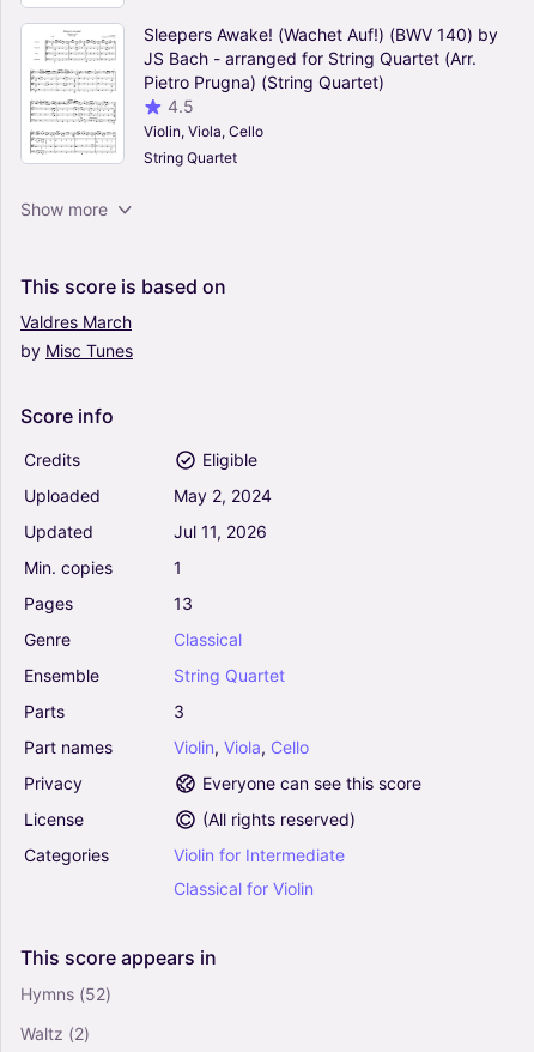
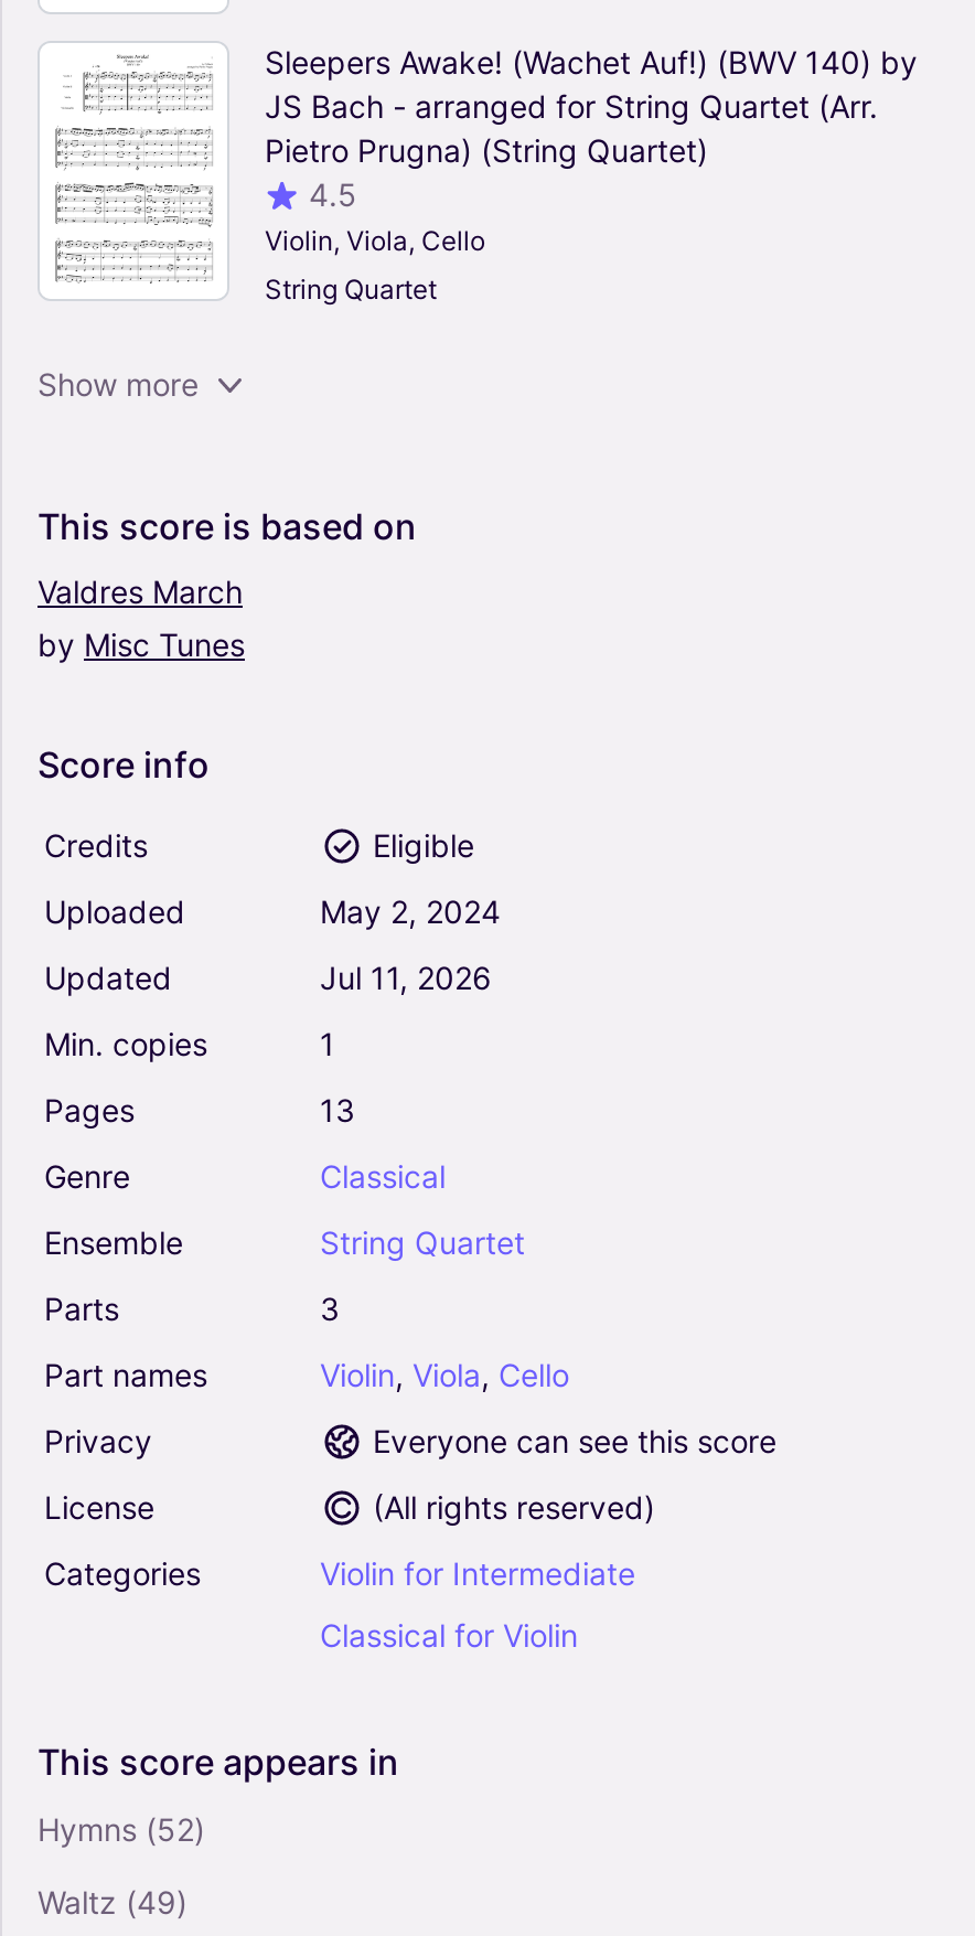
- Waltz (2)
+ Waltz (49)
